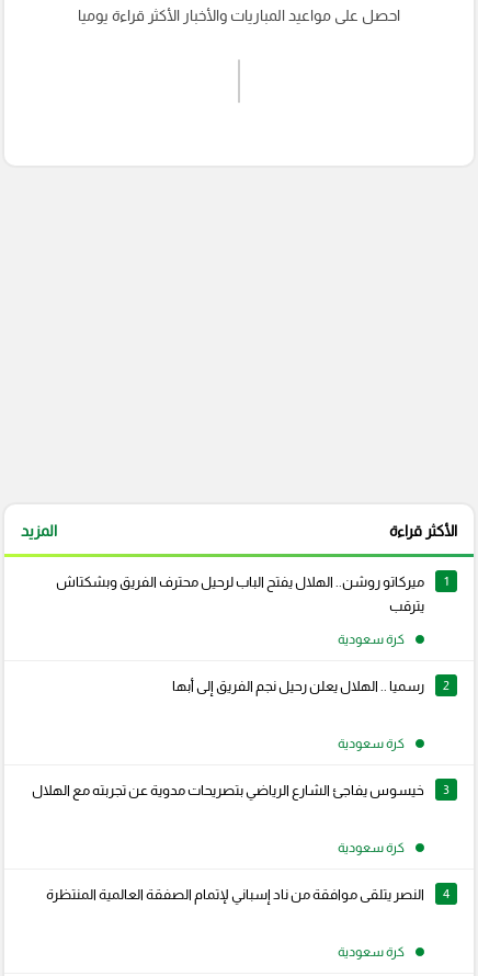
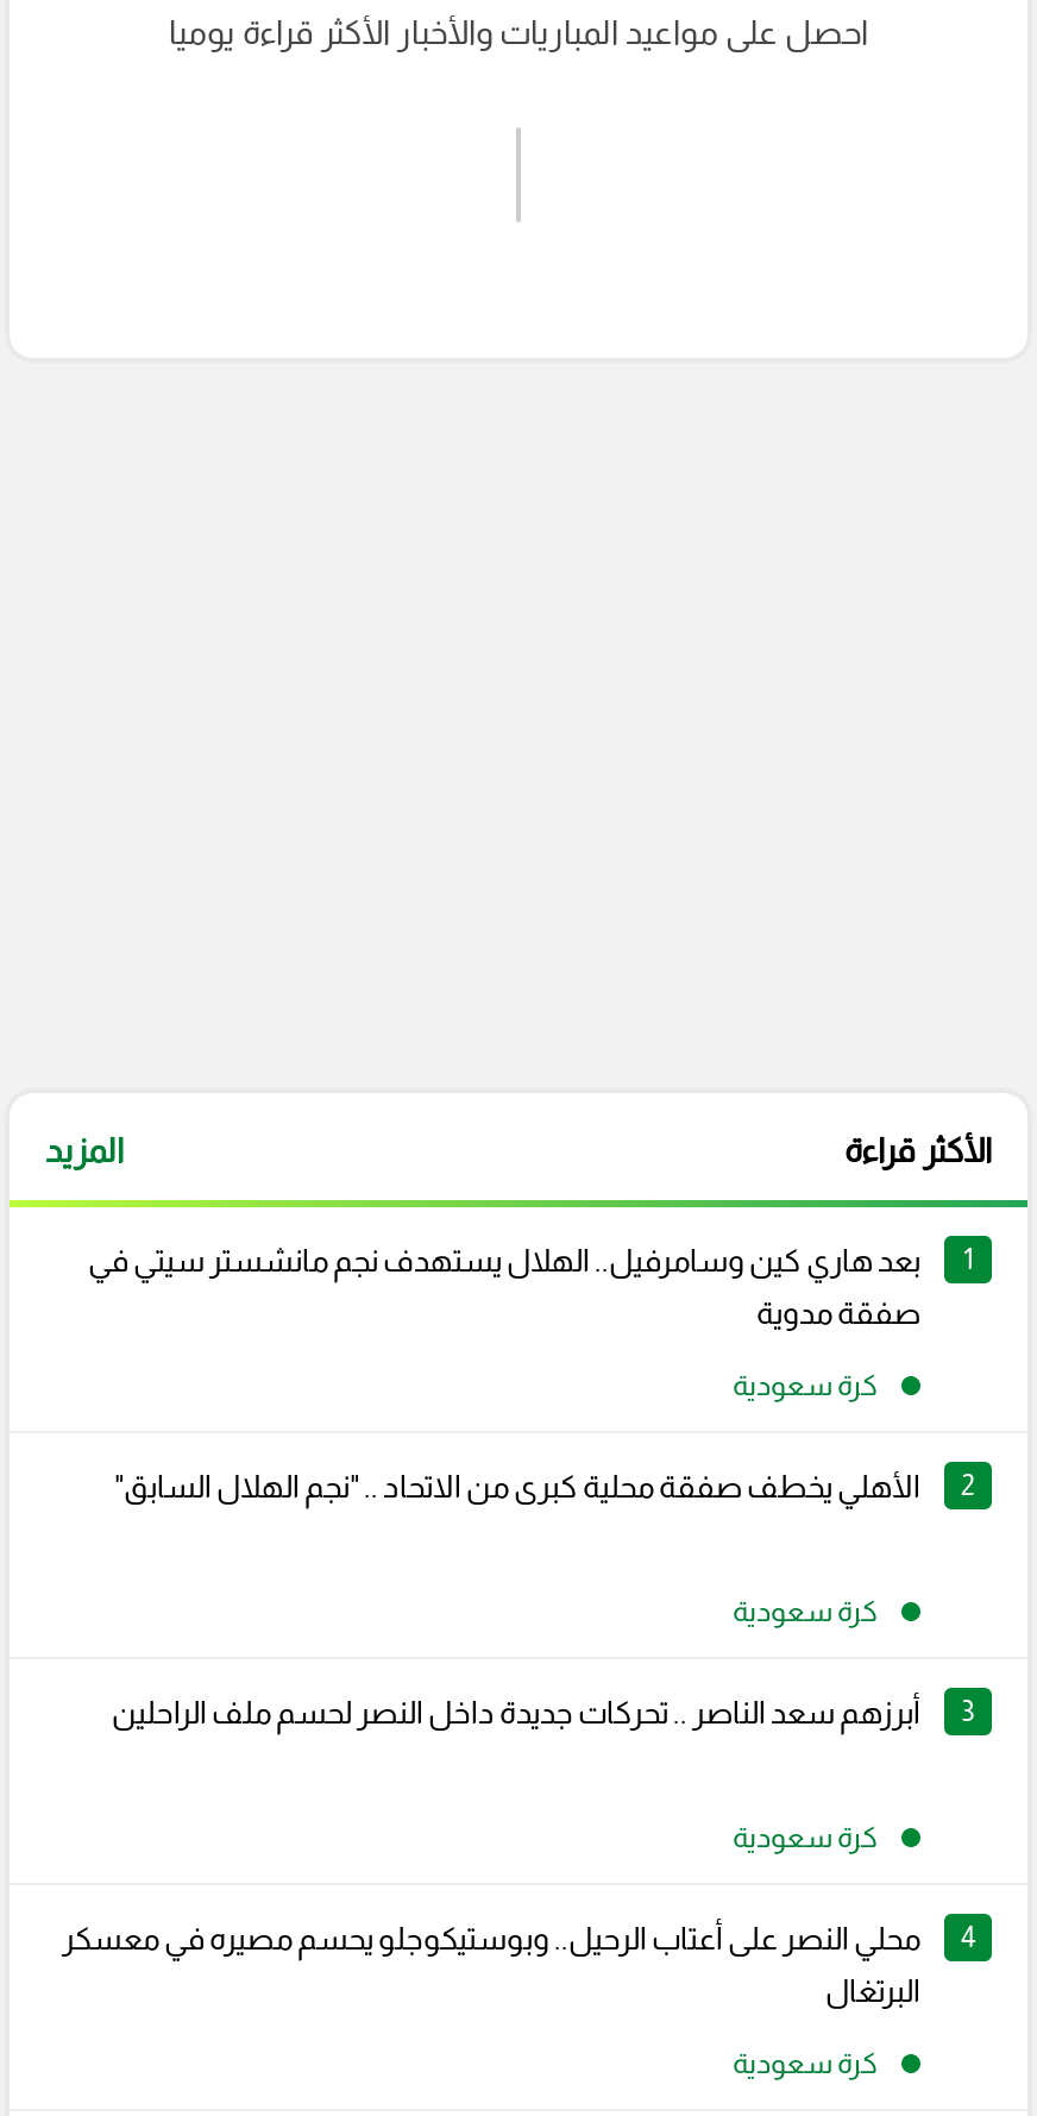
- ميركاتو روشن.. الهلال يفتح الباب لرحيل محترف الفريق وبشكتاش
+ بعد هاري كين وسامرفيل.. الهلال يستهدف نجم مانشستر سيتي في

- يترقب
+ صفقة مدوية

- رسميا .. الهلال يعلن رحيل نجم الفريق إلى أبها
+ الأهلي يخطف صفقة محلية كبرى من الاتحاد .. "نجم الهلال السابق"

- خيسوس يفاجئ الشارع الرياضي بتصريحات مدوية عن تجربته مع الهلال
+ أبرزهم سعد الناصر .. تحركات جديدة داخل النصر لحسم ملف الراحلين

- النصر يتلقى موافقة من ناد إسباني لإتمام الصفقة العالمية المنتظرة
+ محلي النصر على أعتاب الرحيل.. وبوستيكوجلو يحسم مصيره في معسكر
+ البرتغال
